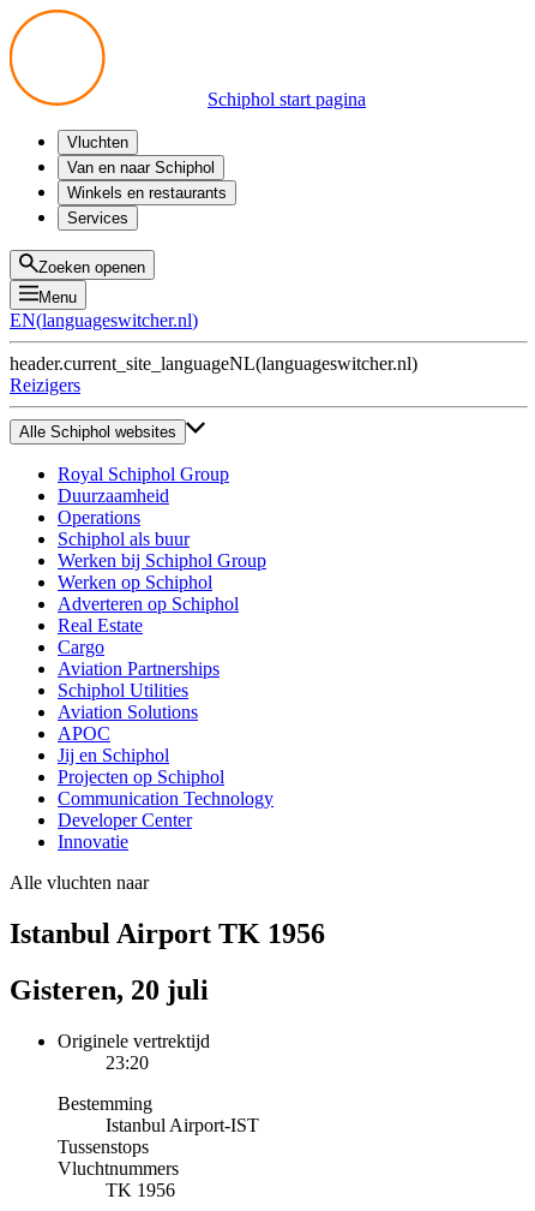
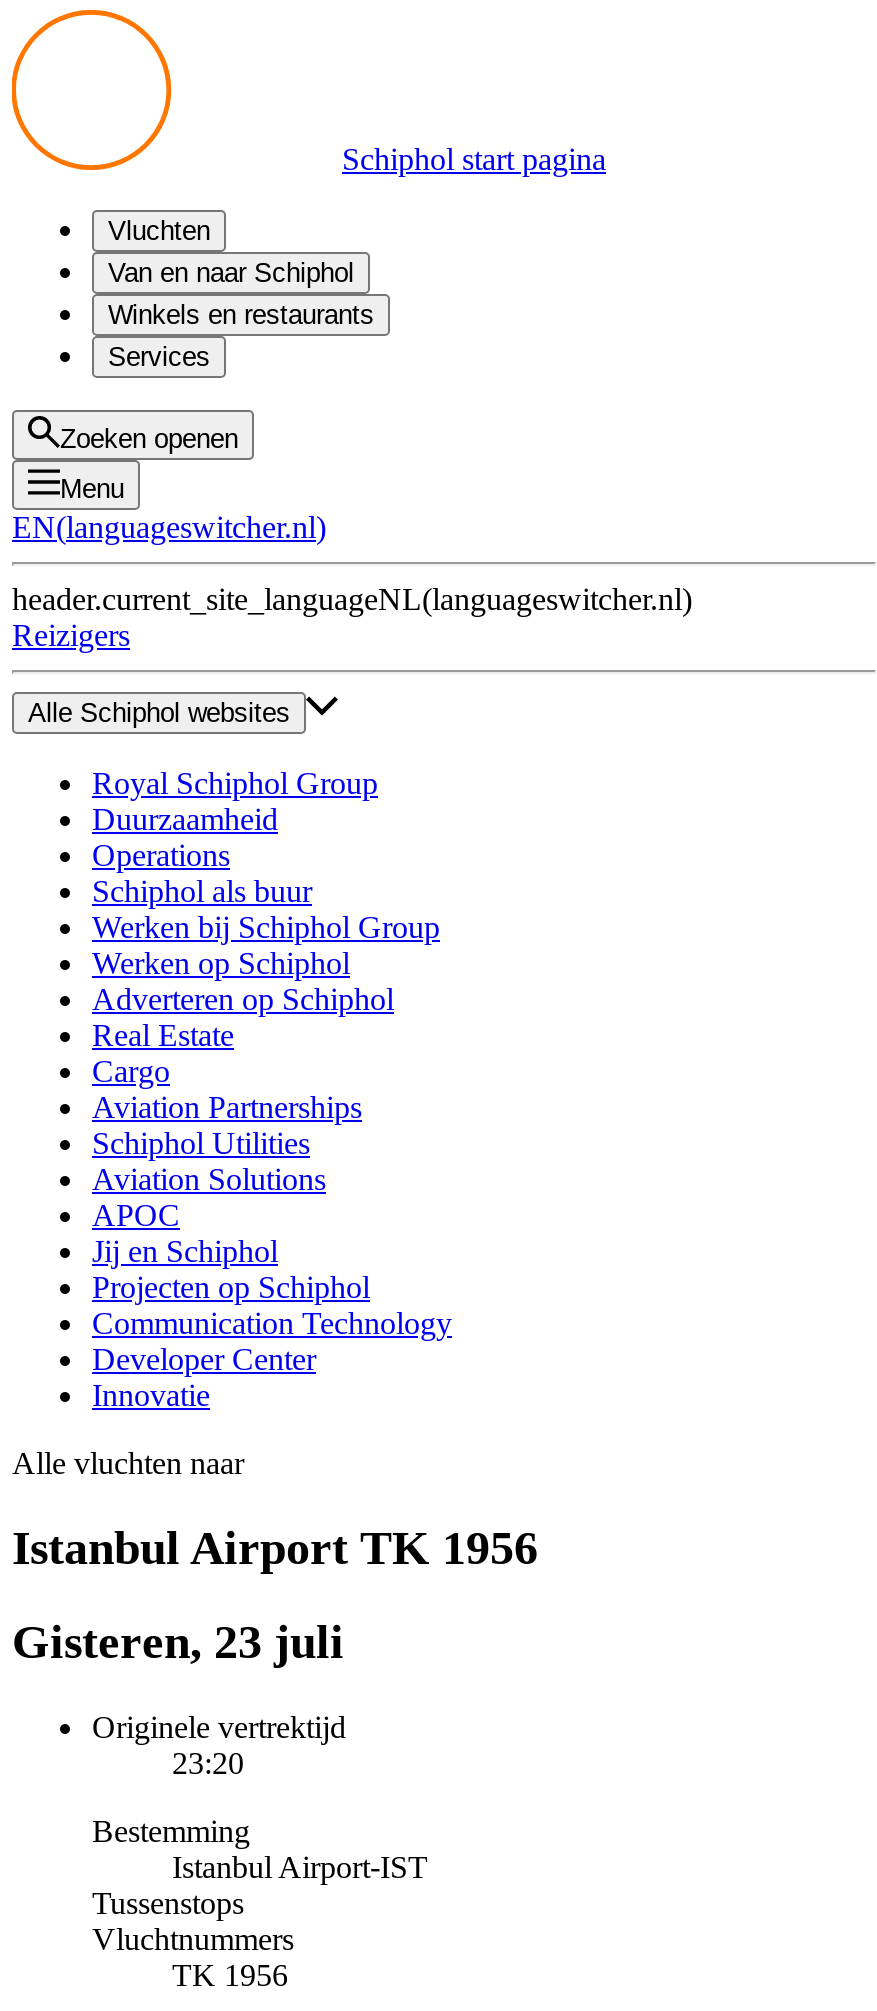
- Gisteren, 20 juli
+ Gisteren, 23 juli
